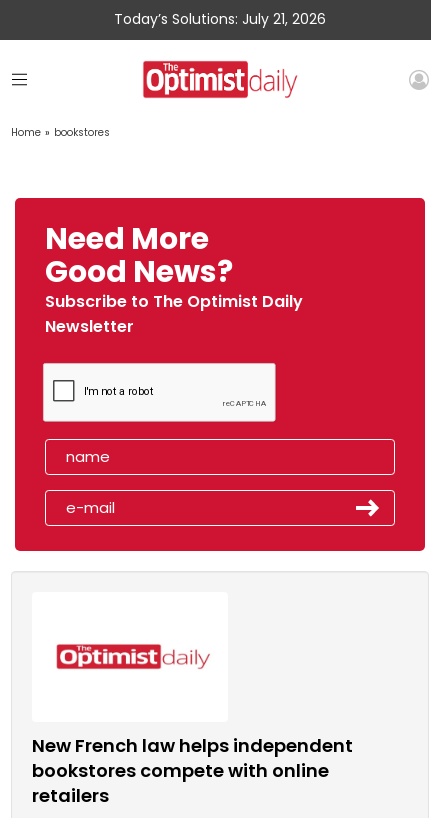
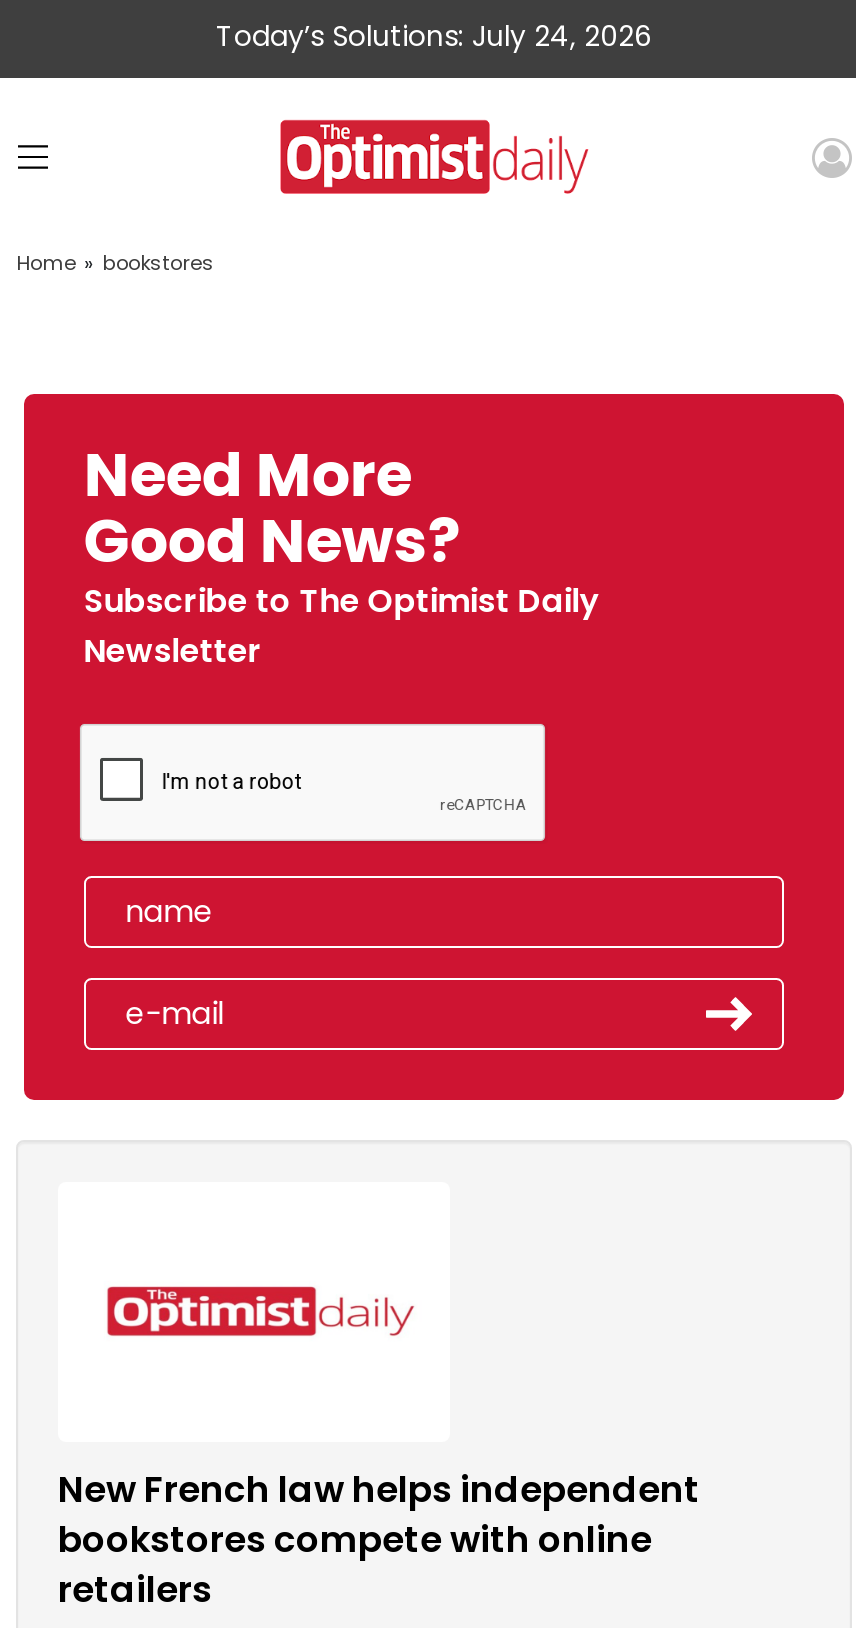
- Today’s Solutions: July 21, 2026
+ Today’s Solutions: July 24, 2026
